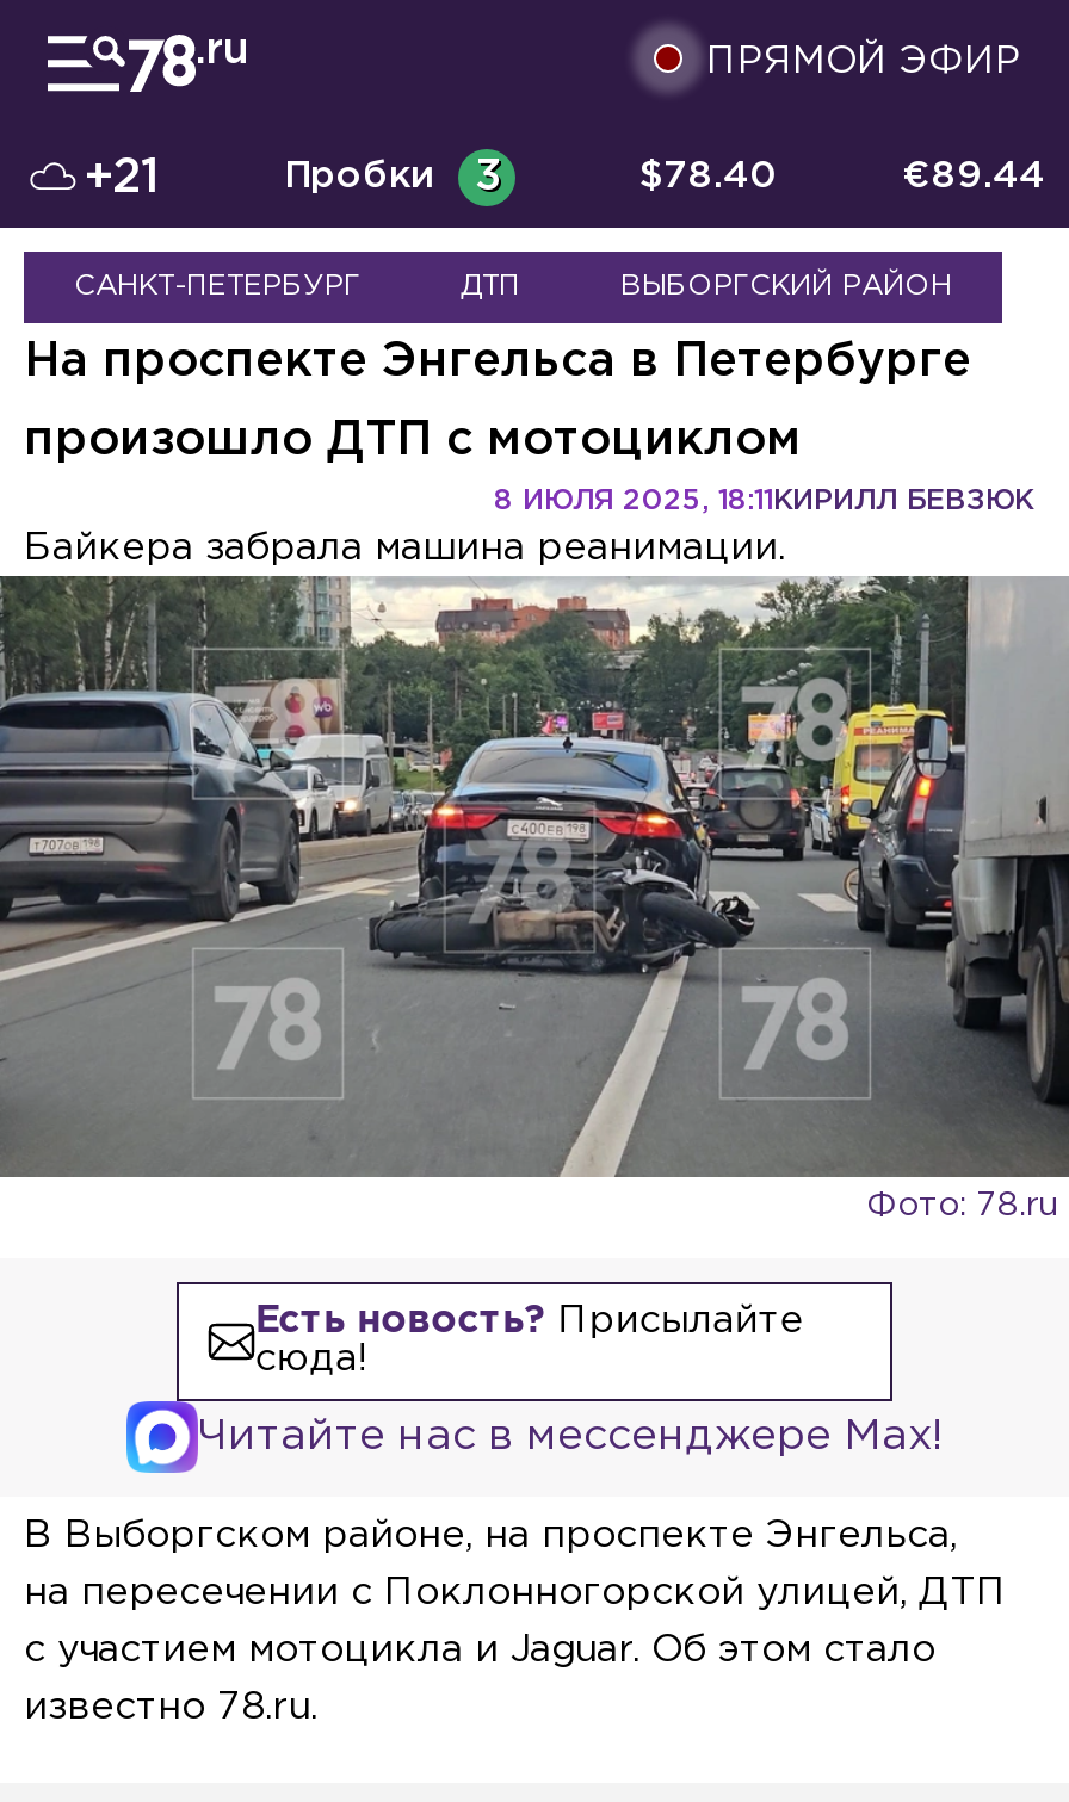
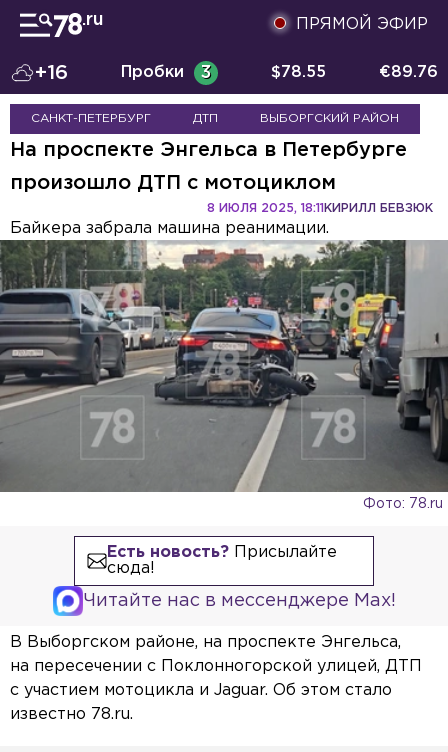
- +21
+ +16

- $78.40
+ $78.55

- €89.44
+ €89.76
